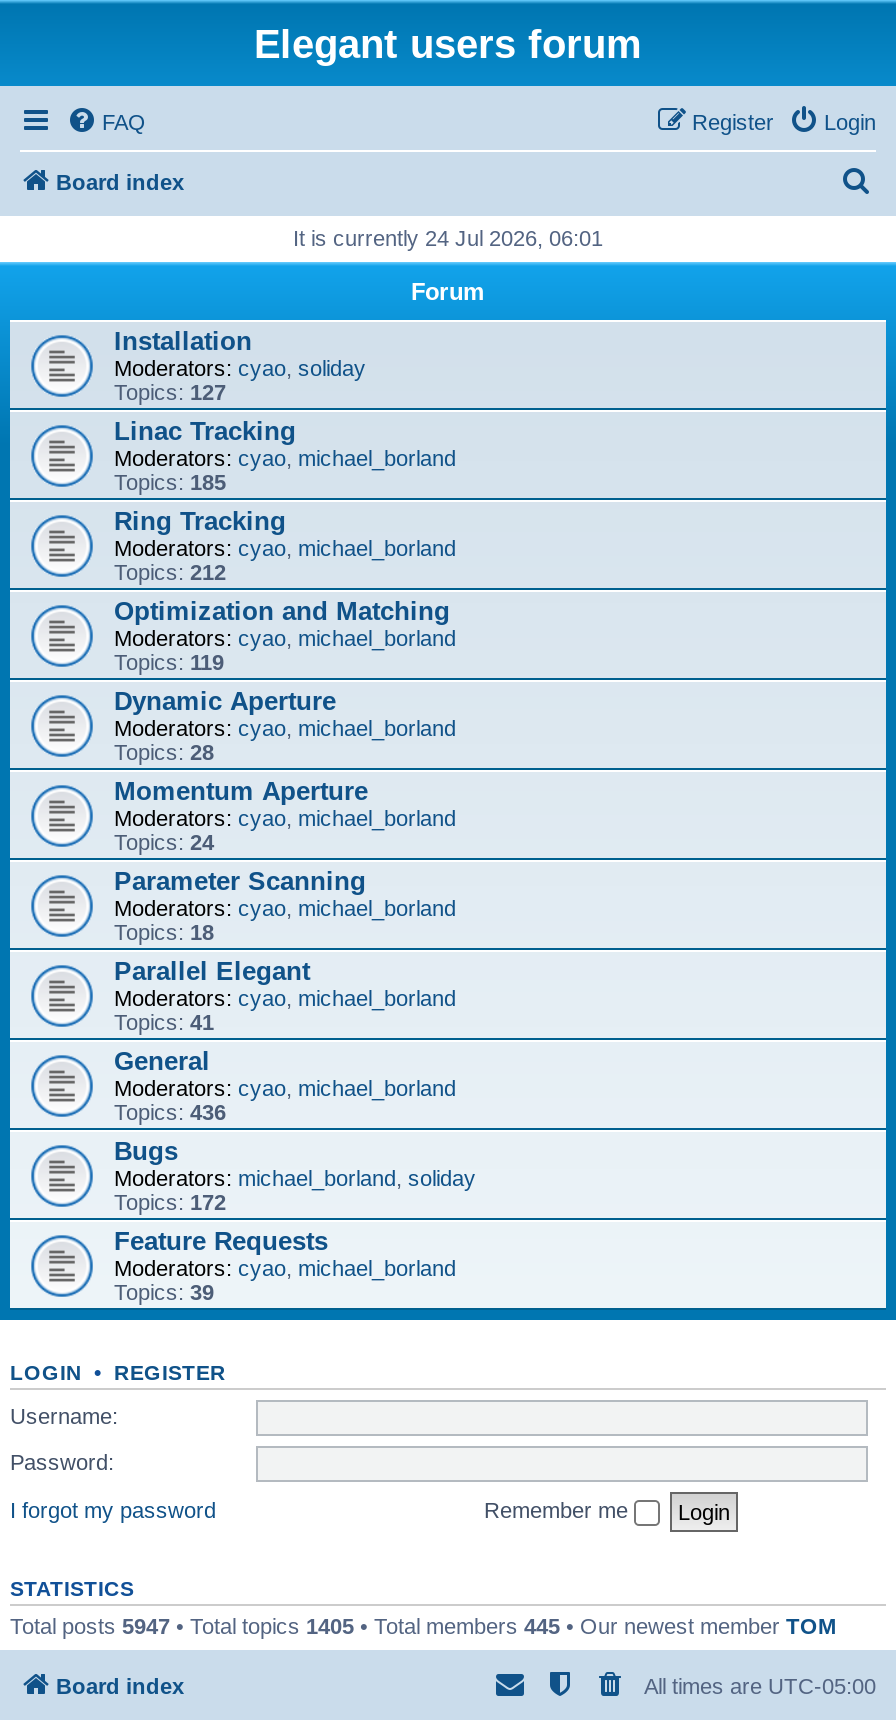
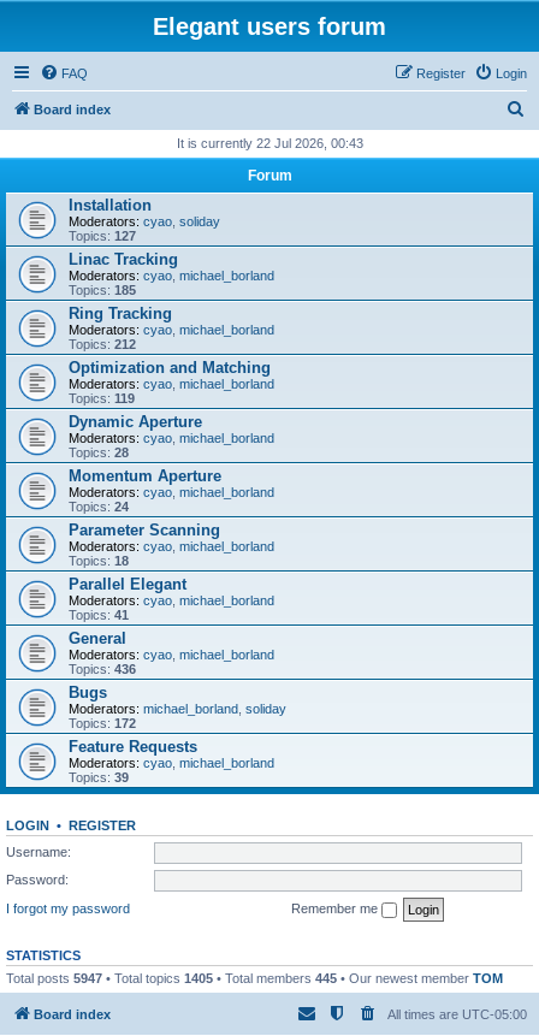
- It is currently 24 Jul 2026, 06:01
+ It is currently 22 Jul 2026, 00:43
